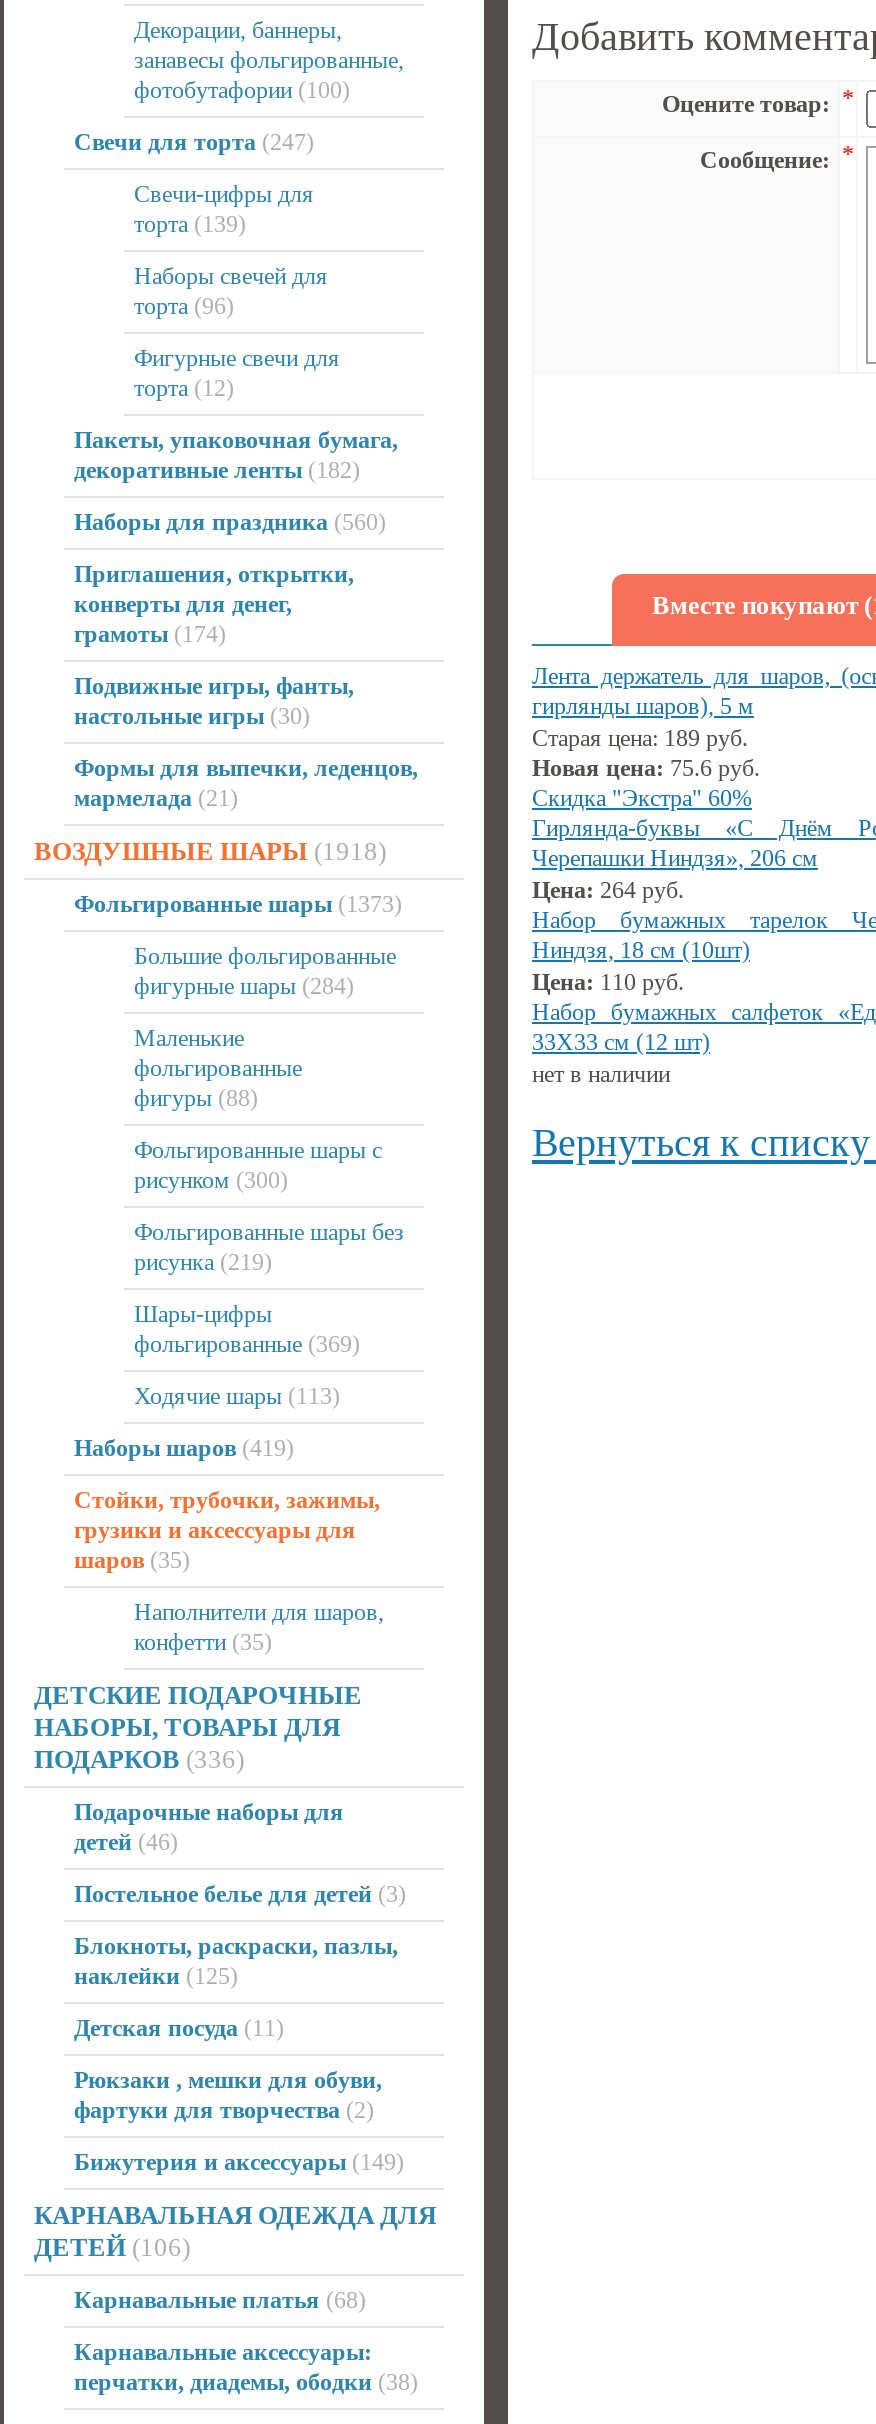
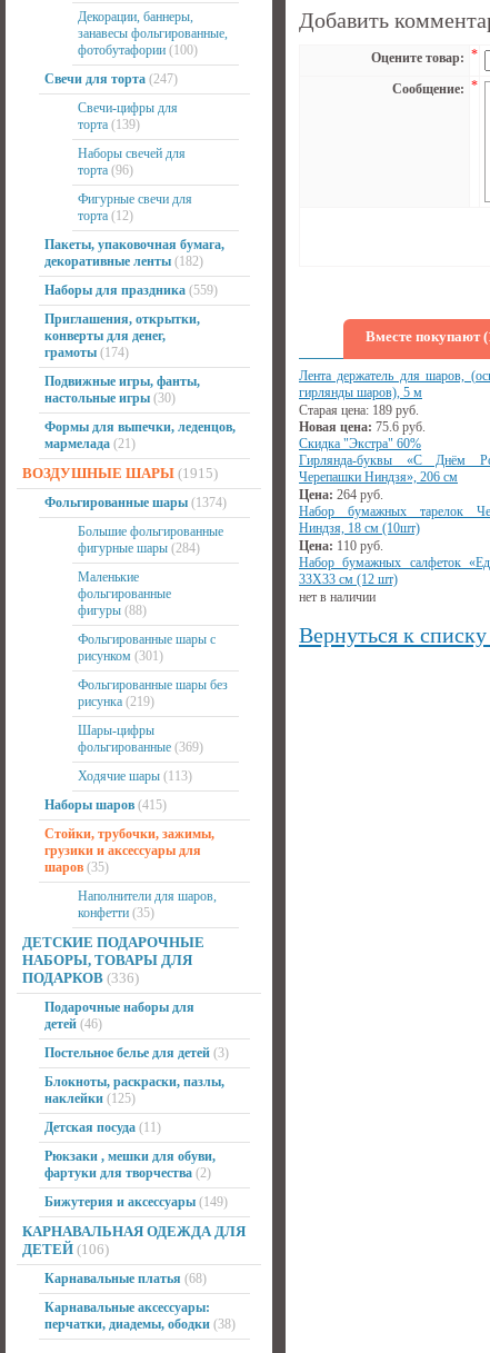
- Наборы для праздника (560)
+ Наборы для праздника (559)

- ВОЗДУШНЫЕ ШАРЫ (1918)
+ ВОЗДУШНЫЕ ШАРЫ (1915)

- Фольгированные шары (1373)
+ Фольгированные шары (1374)

- рисунком (300)
+ рисунком (301)

- Наборы шаров (419)
+ Наборы шаров (415)
